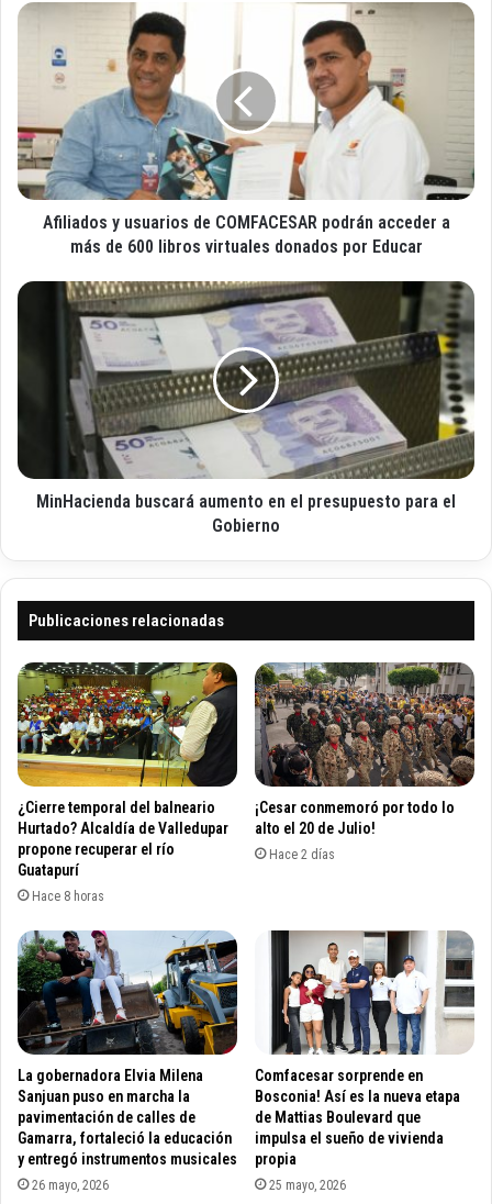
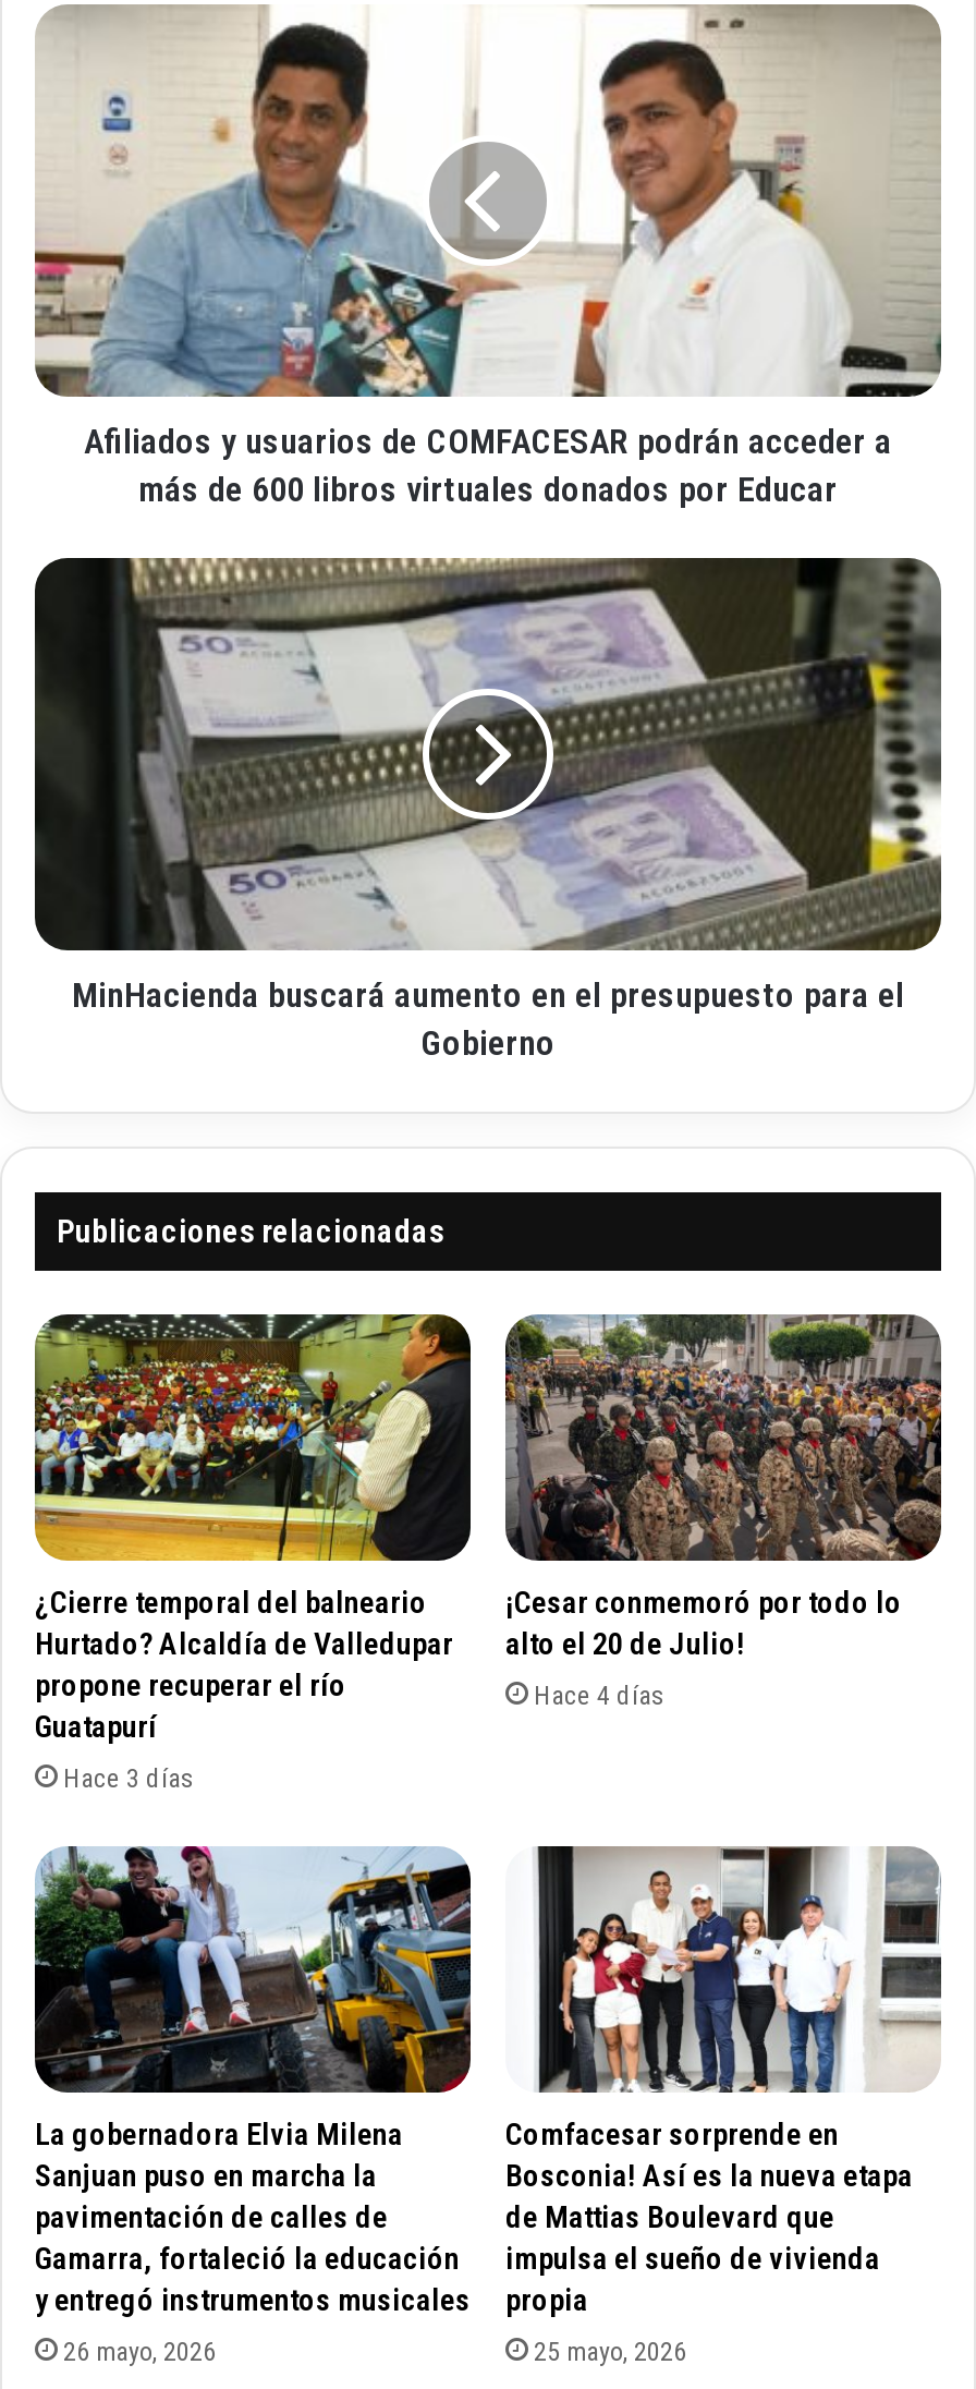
- Hace 2 días
+ Hace 4 días

- Hace 8 horas
+ Hace 3 días
